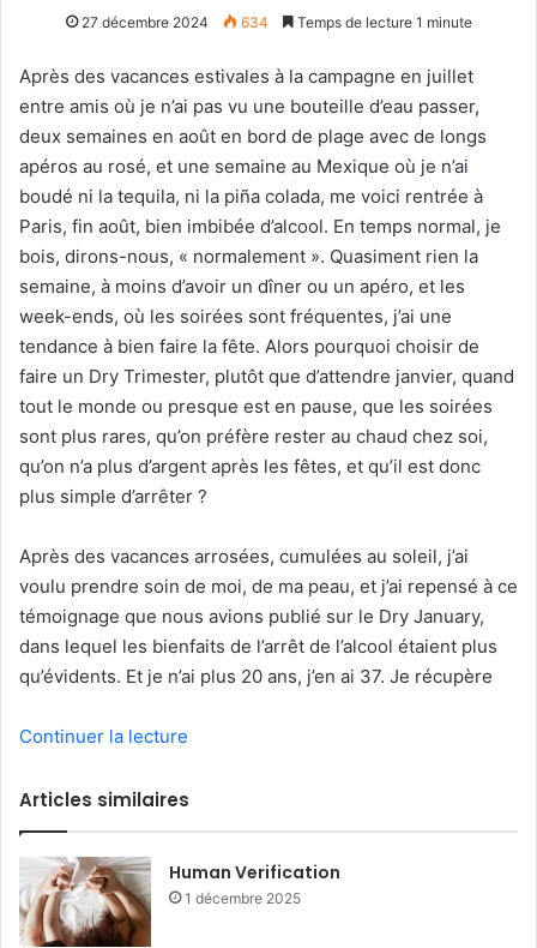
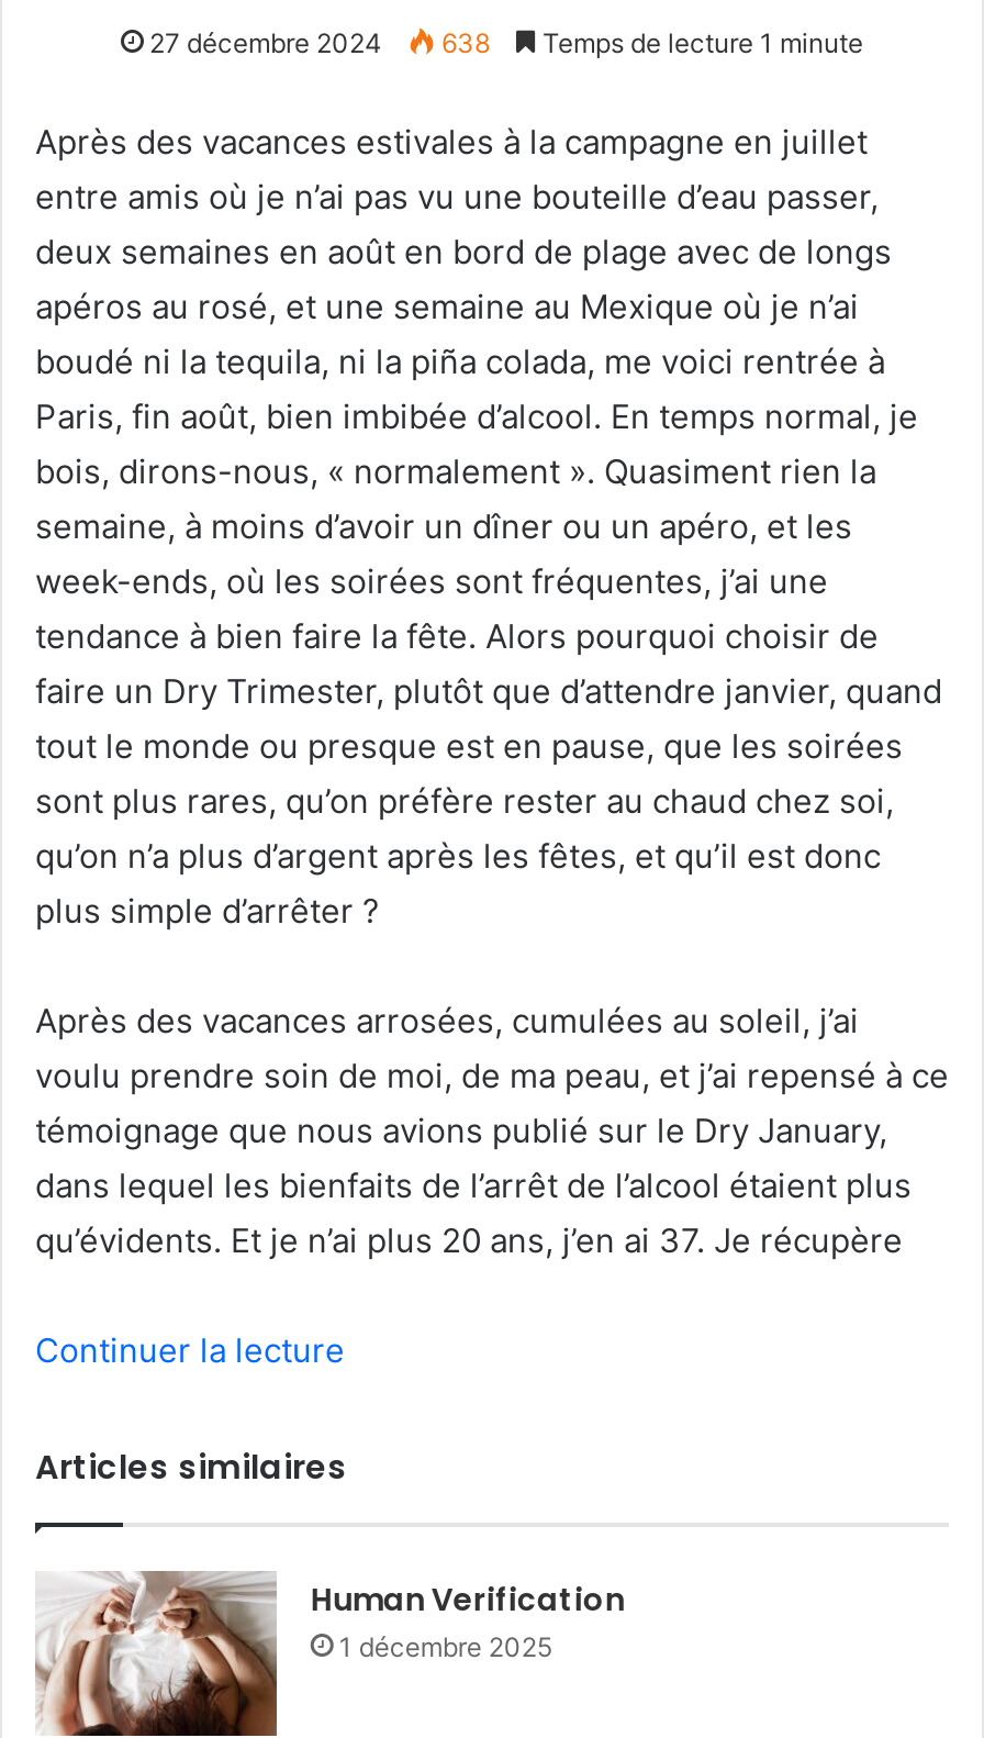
- 27 décembre 2024 634 Temps de lecture 1 minute
+ 27 décembre 2024 638 Temps de lecture 1 minute
